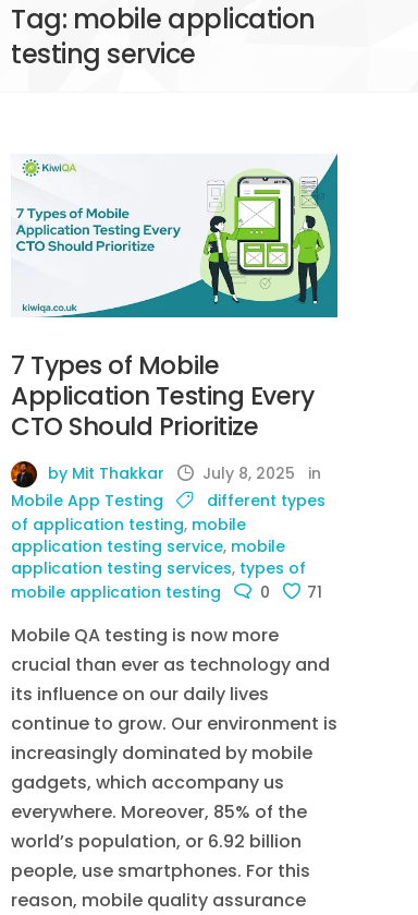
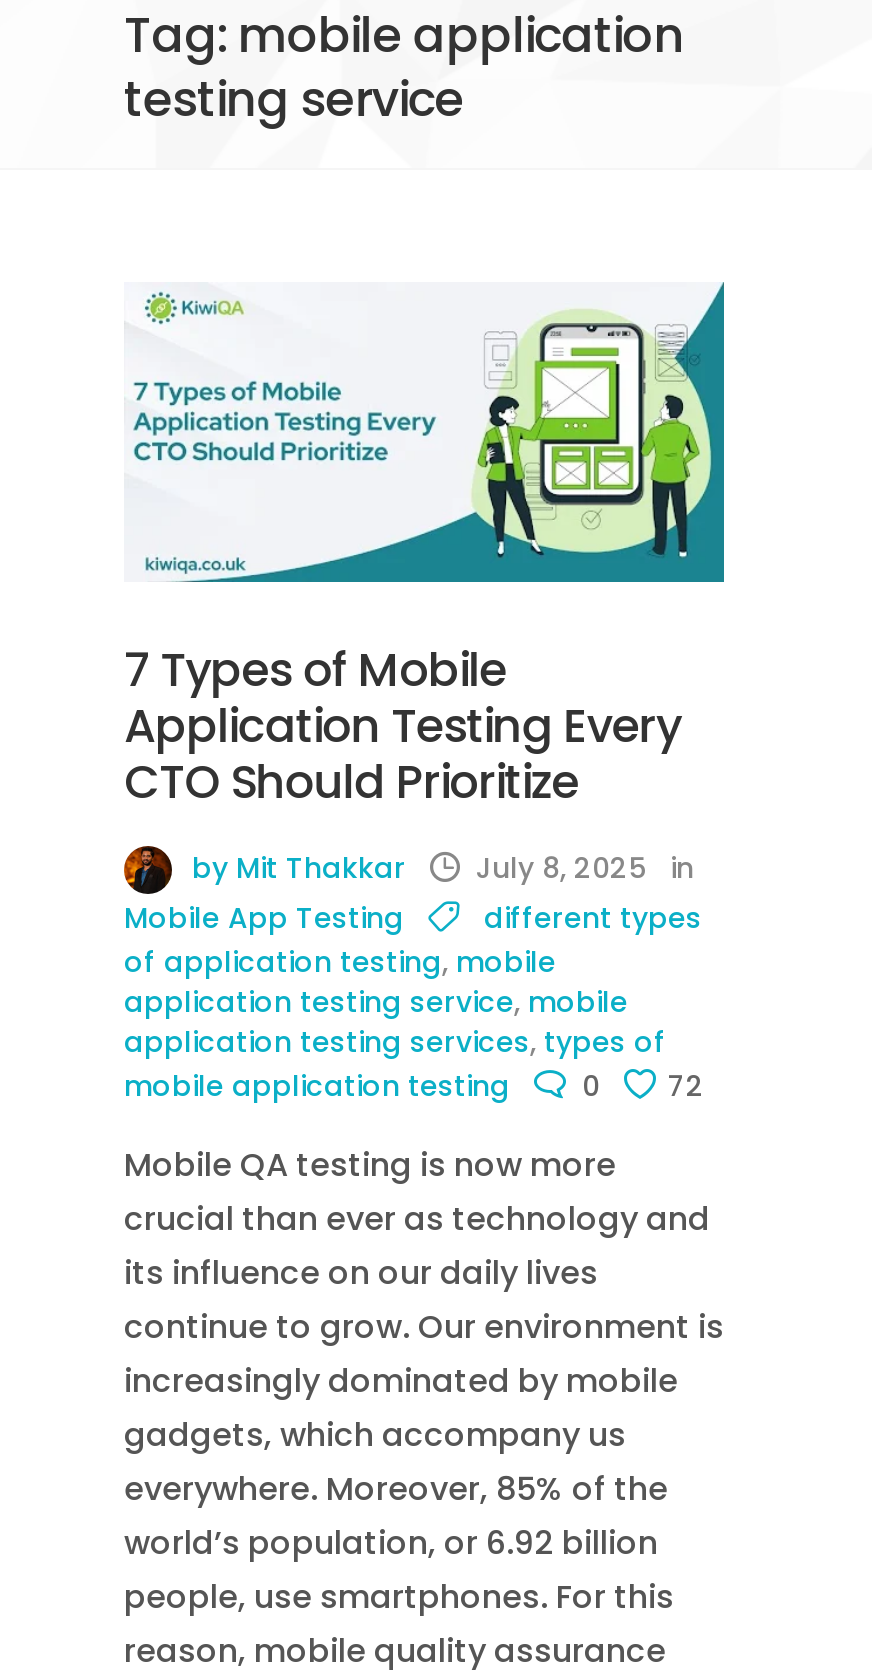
- mobile application testing 0 71
+ mobile application testing 0 72
